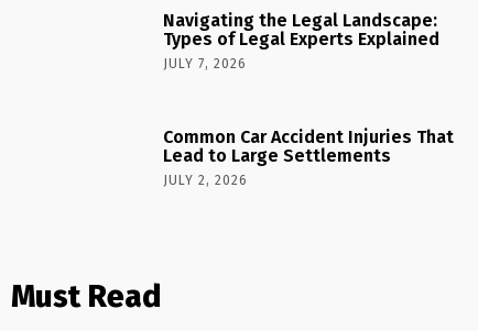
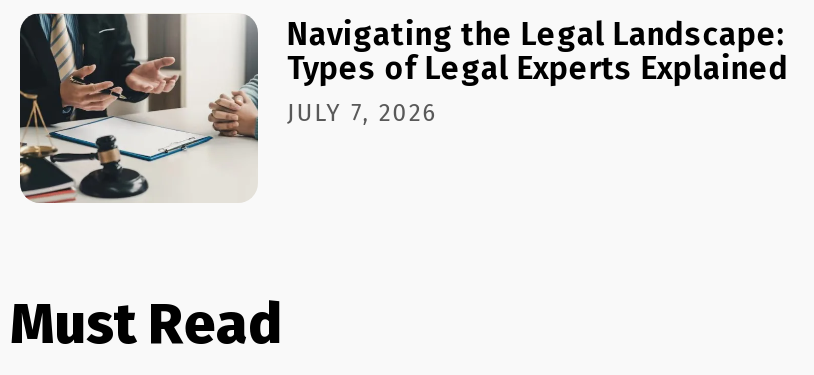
+ [image]

- Common Car Accident Injuries That
- Lead to Large Settlements
- JULY 2, 2026
